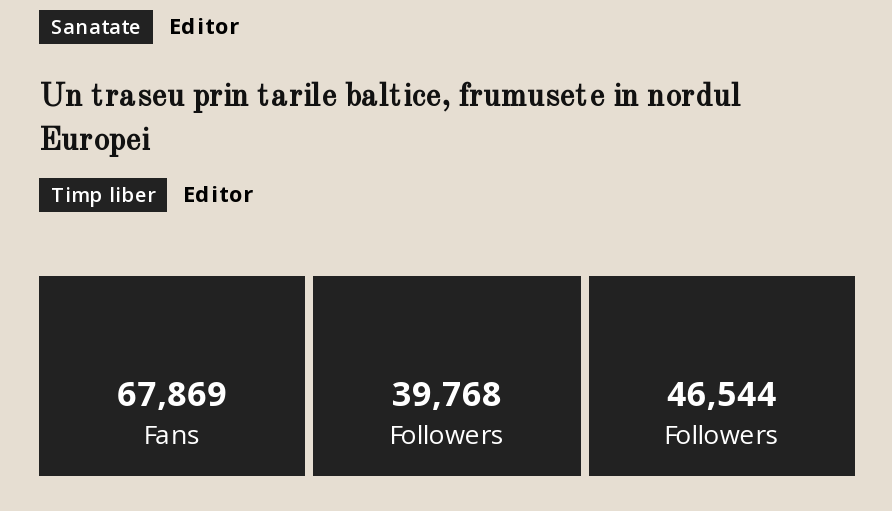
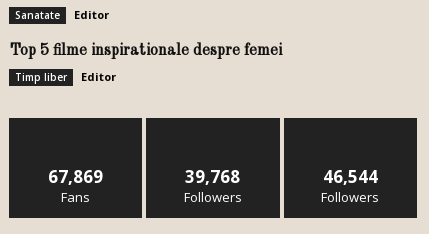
- Un traseu prin tarile baltice, frumusete in nordul
- Europei
+ Top 5 filme inspirationale despre femei
